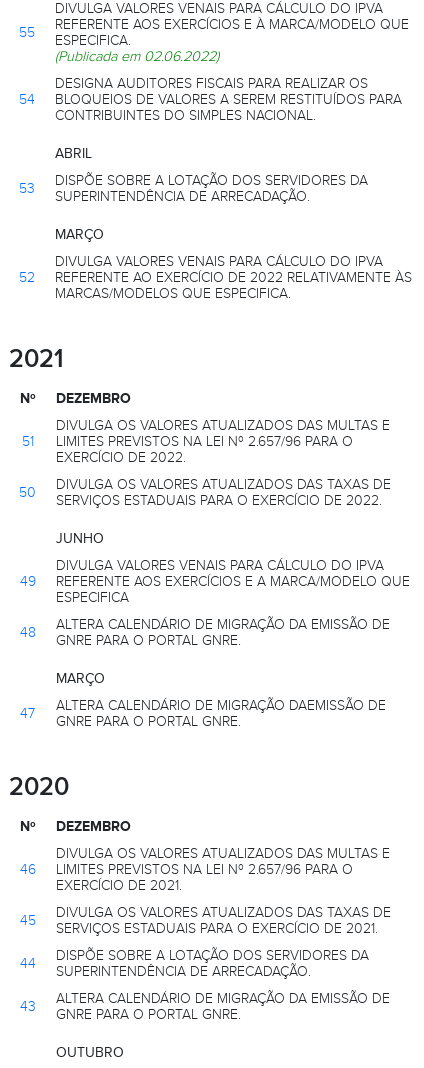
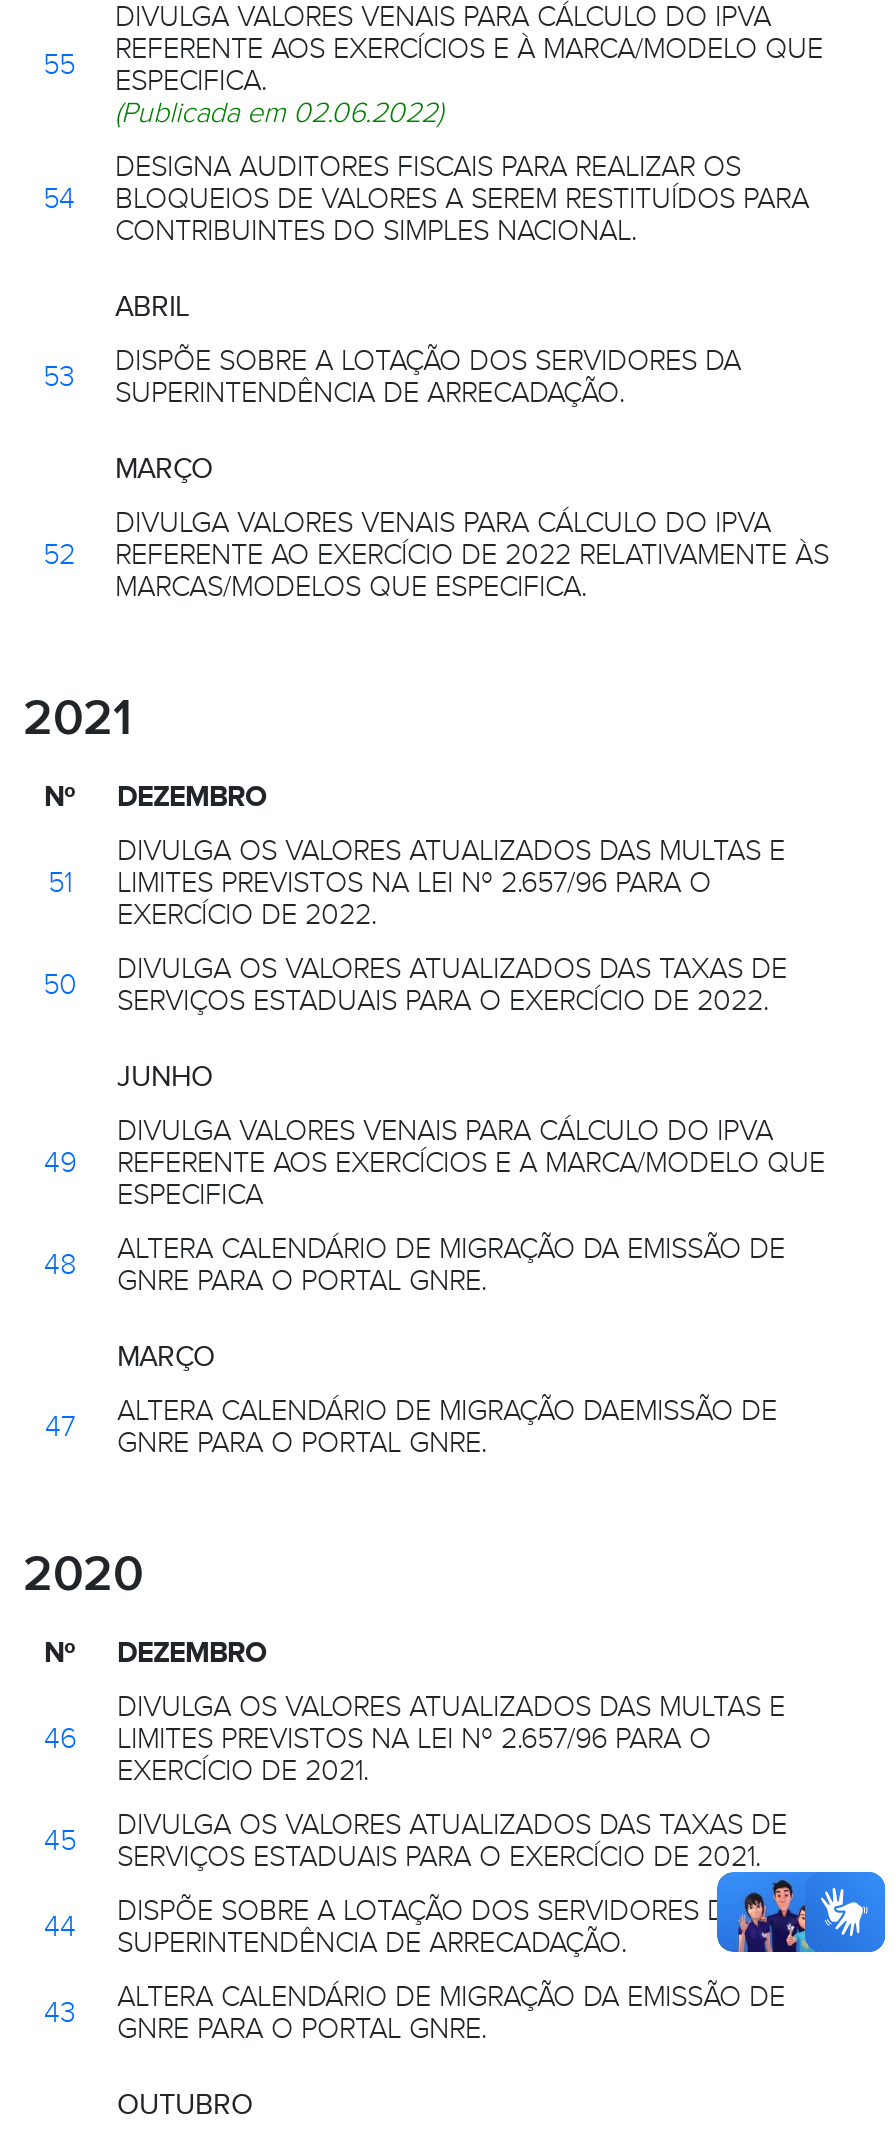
+ [image]
